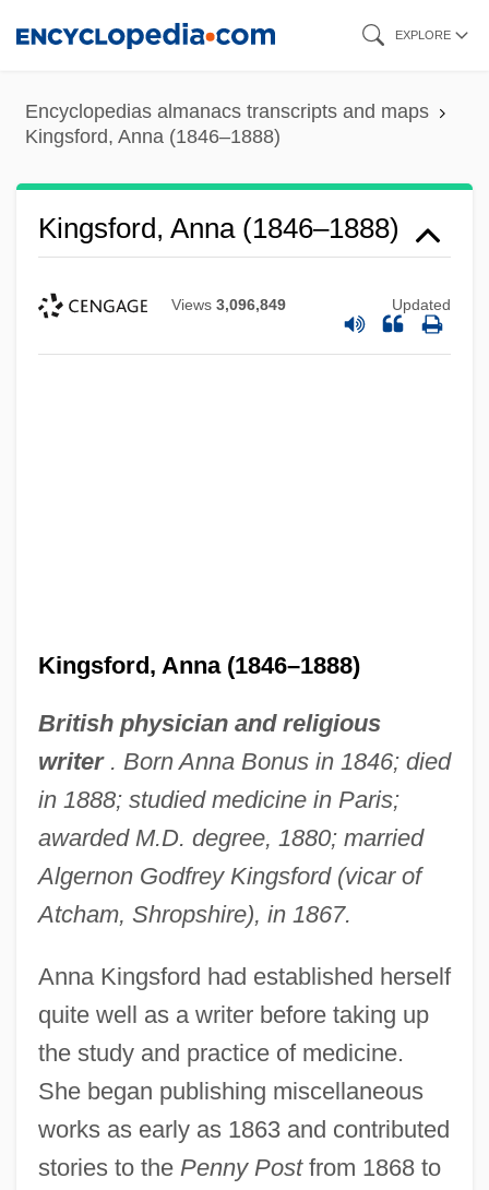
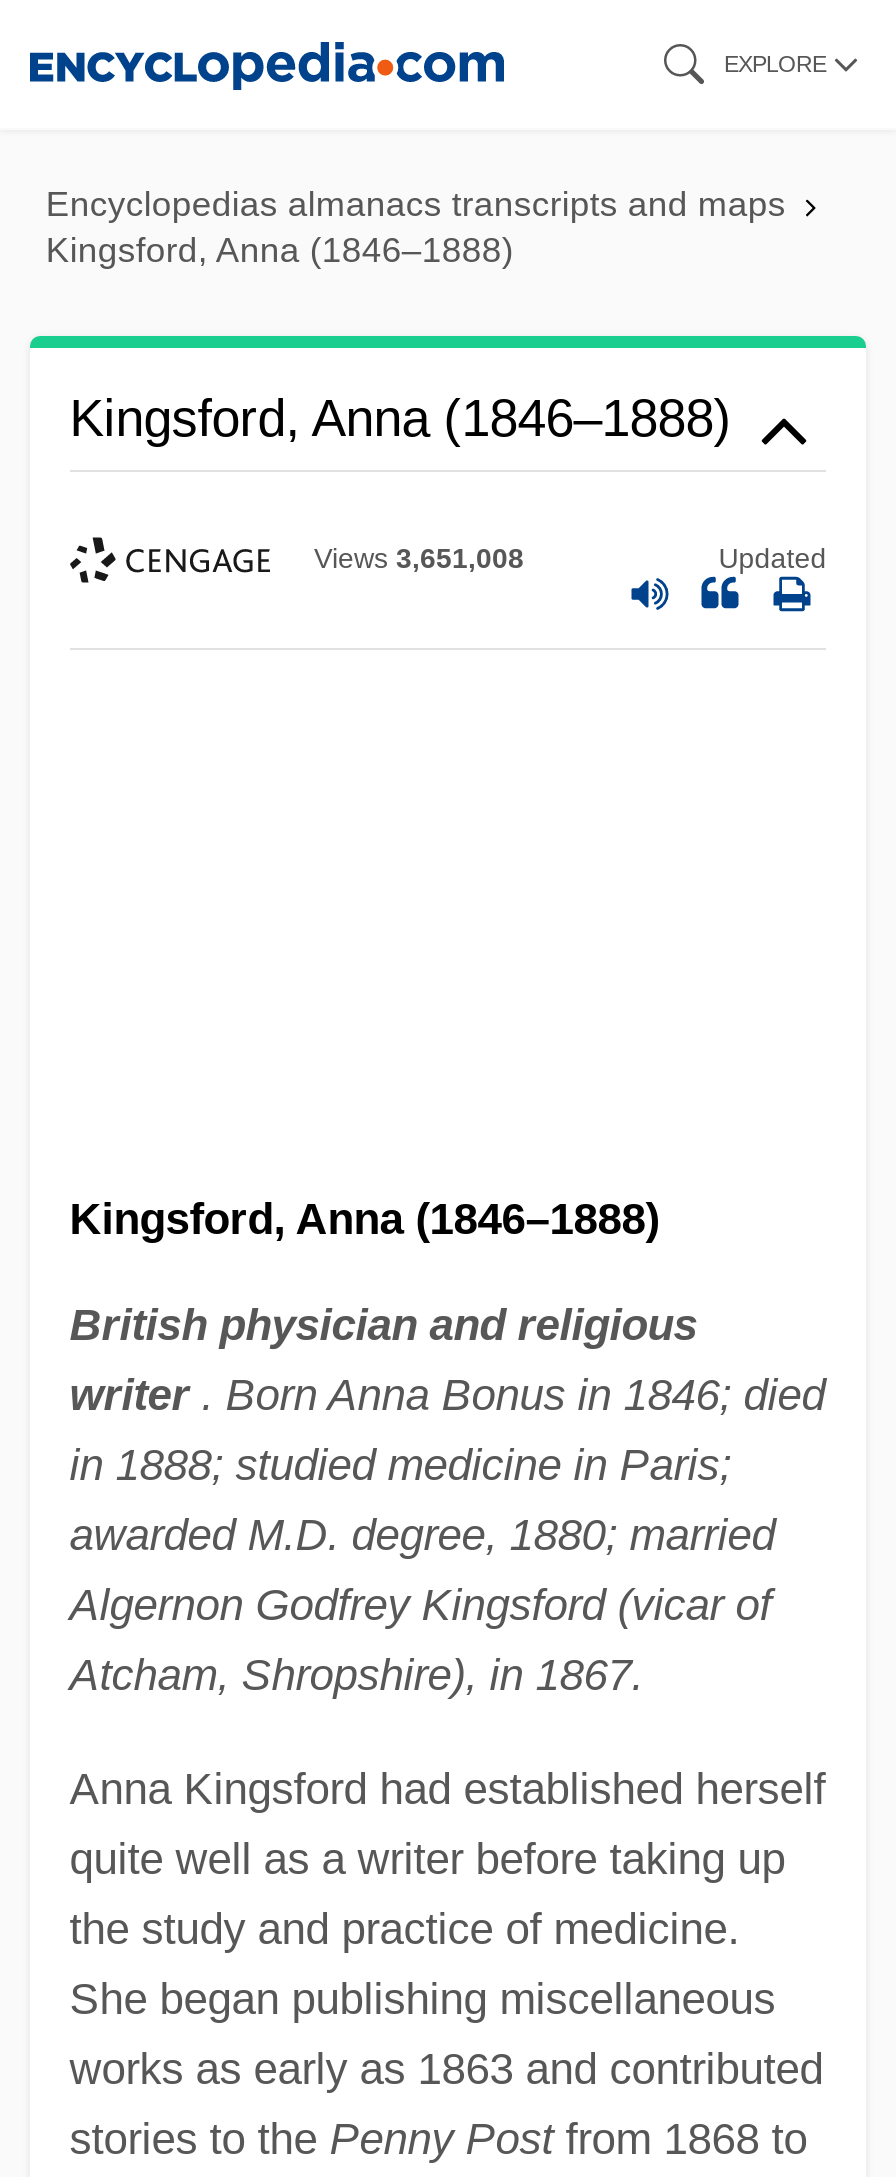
- Views 3,096,849
+ Views 3,651,008
